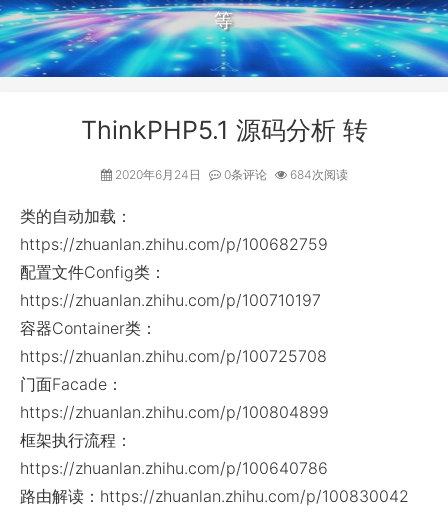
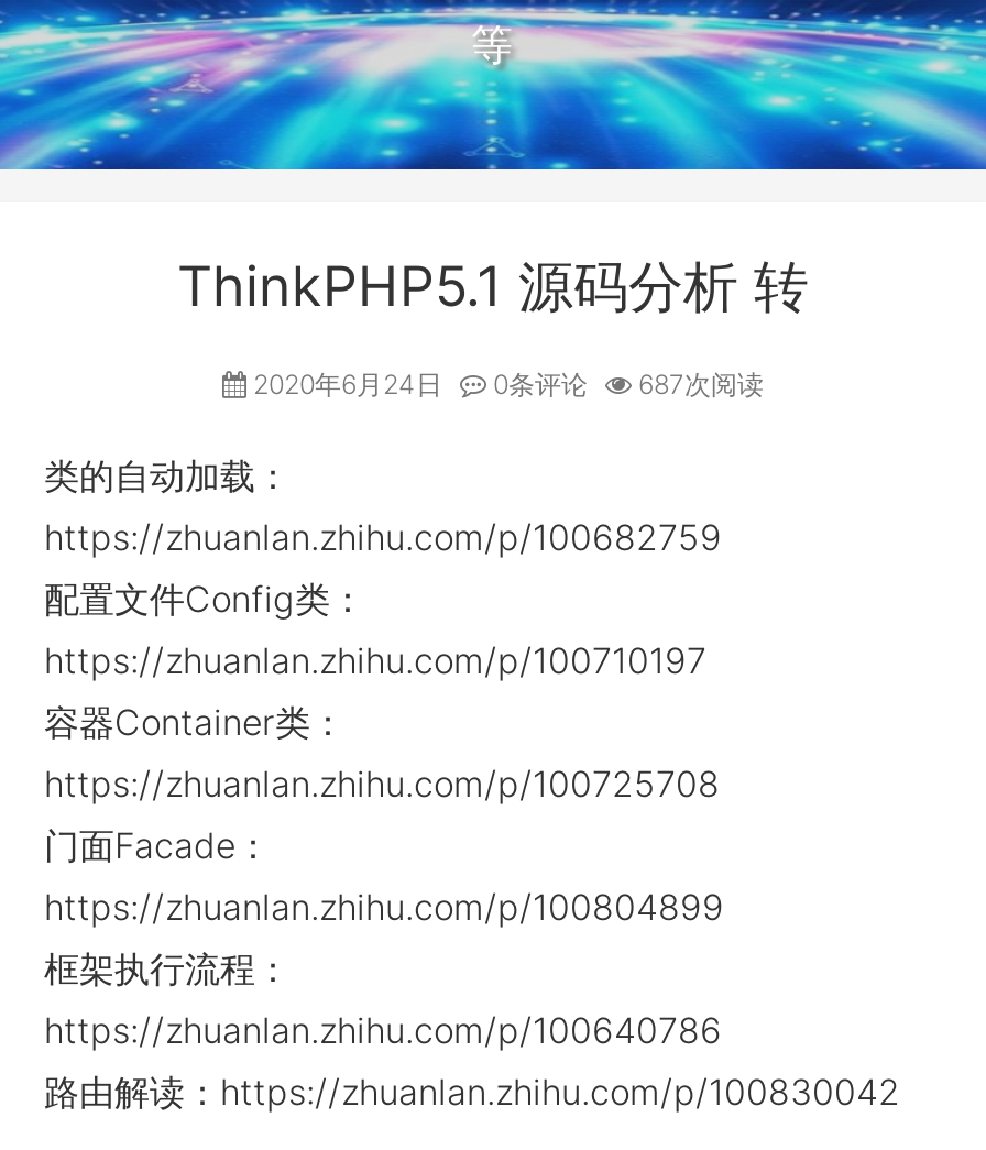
- 2020年6月24日 0条评论 684次阅读
+ 2020年6月24日 0条评论 687次阅读
